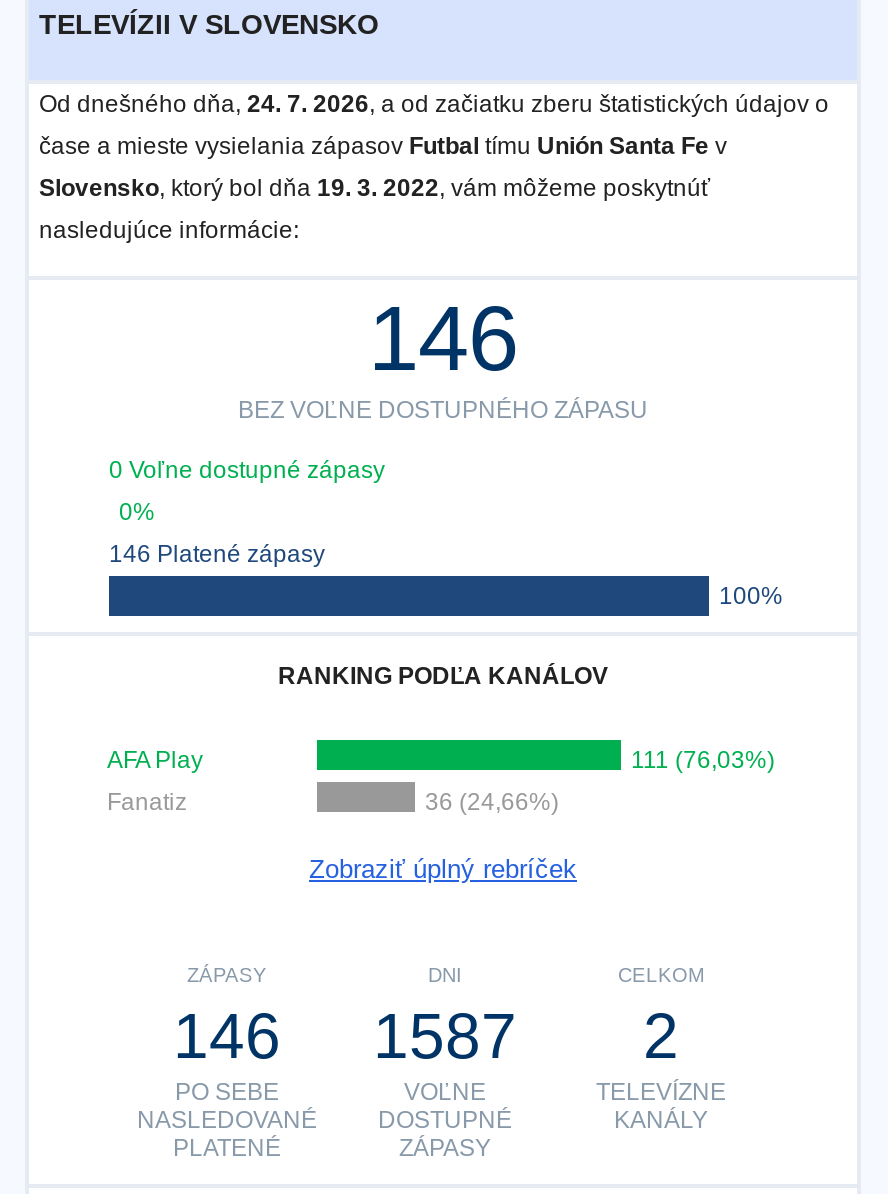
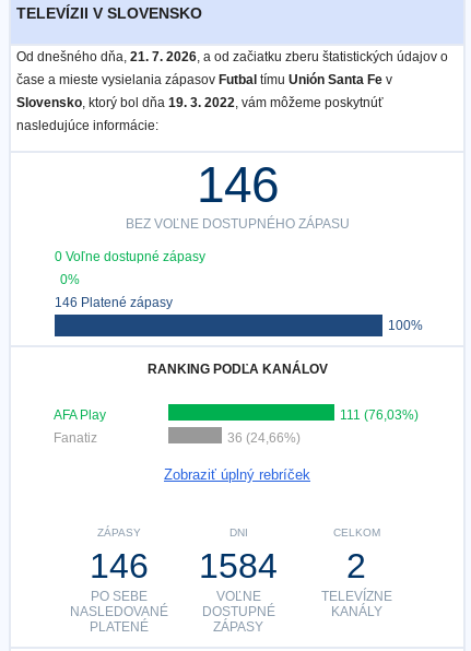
- Od dnešného dňa, 24. 7. 2026, a od začiatku zberu štatistických údajov o
+ Od dnešného dňa, 21. 7. 2026, a od začiatku zberu štatistických údajov o

- 146 1587 2
+ 146 1584 2
